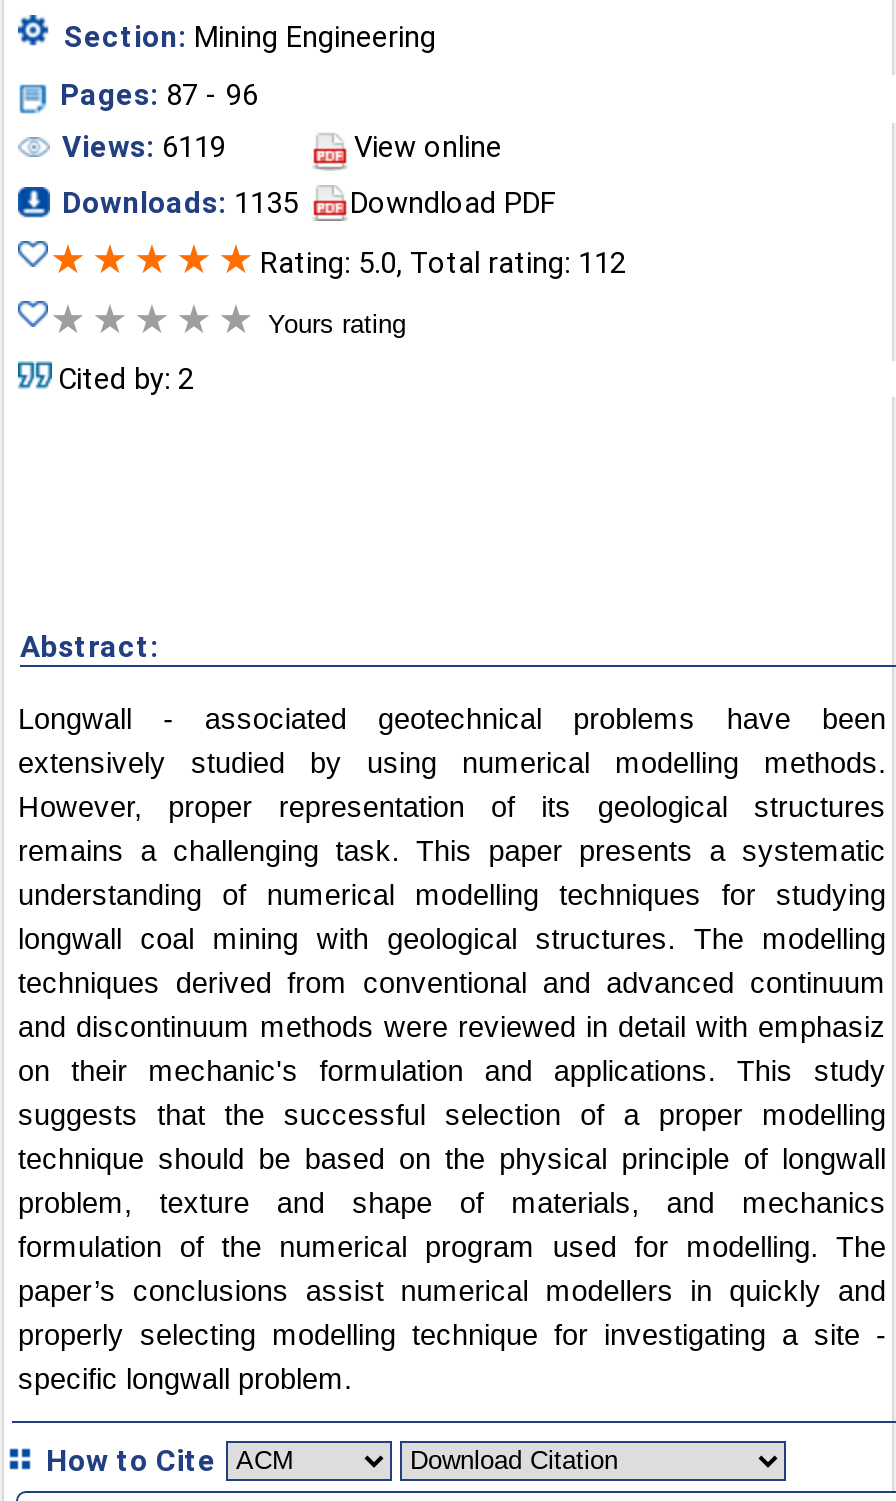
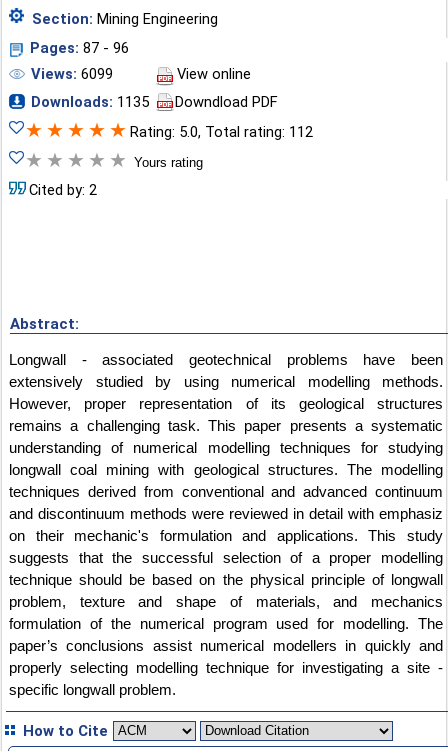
- Views: 6119
+ Views: 6099
